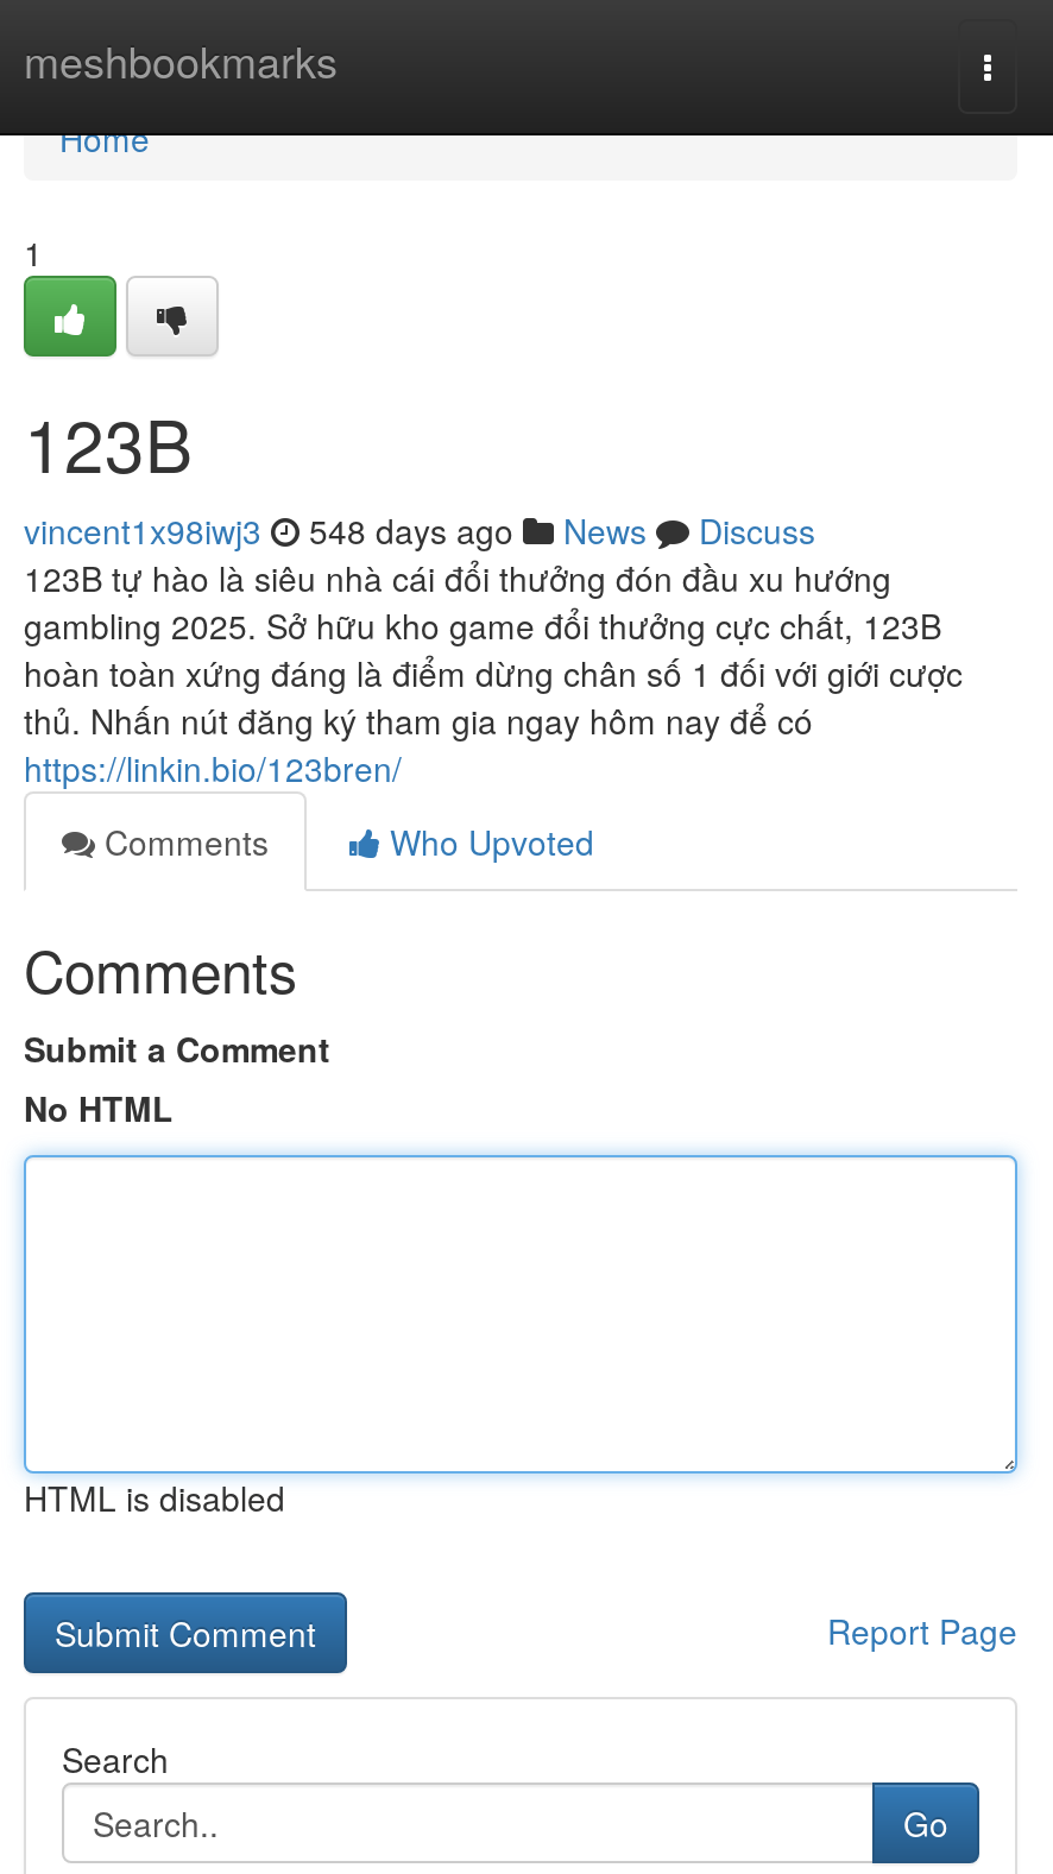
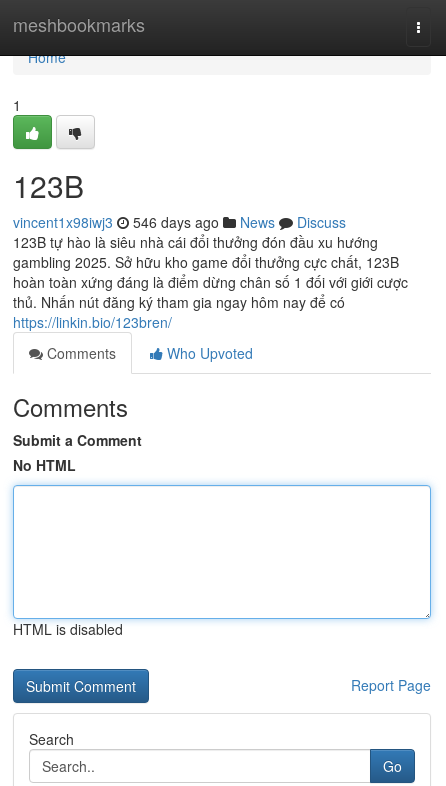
- vincent1x98iwj3 548 days ago News Discuss
+ vincent1x98iwj3 546 days ago News Discuss
